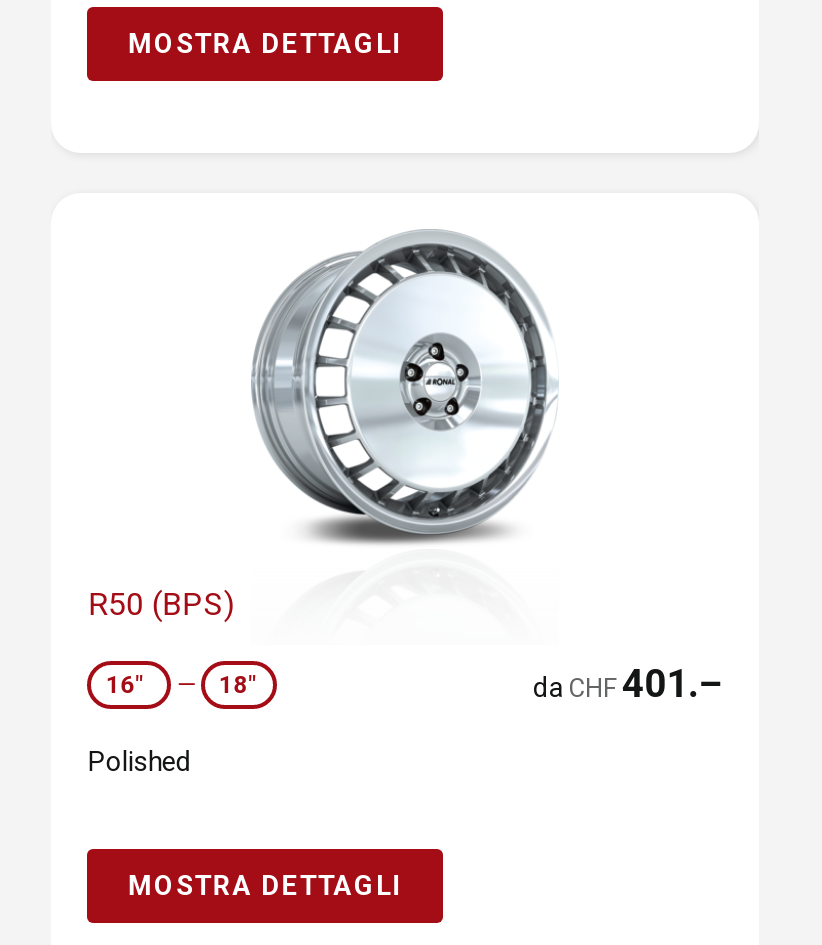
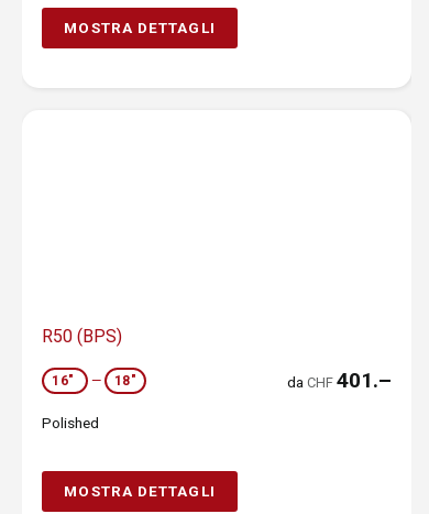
- [image]
